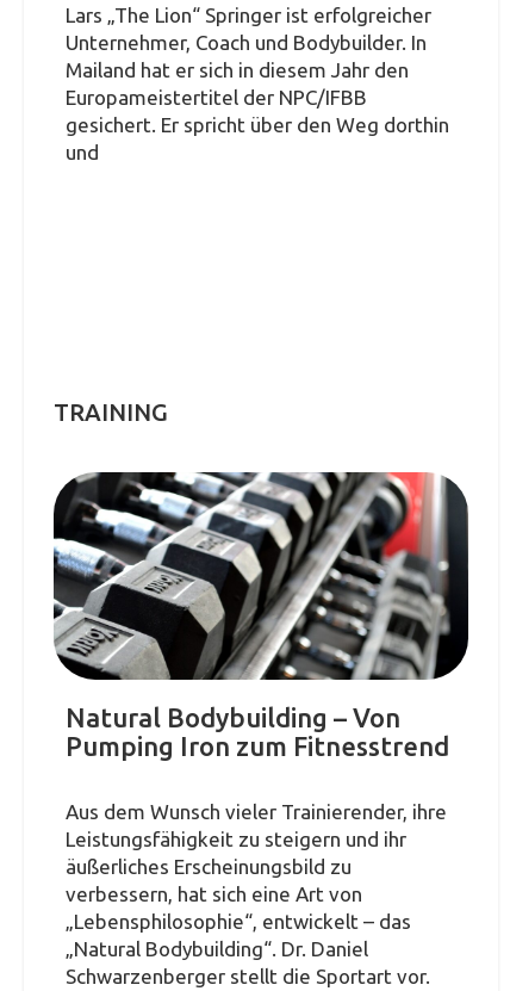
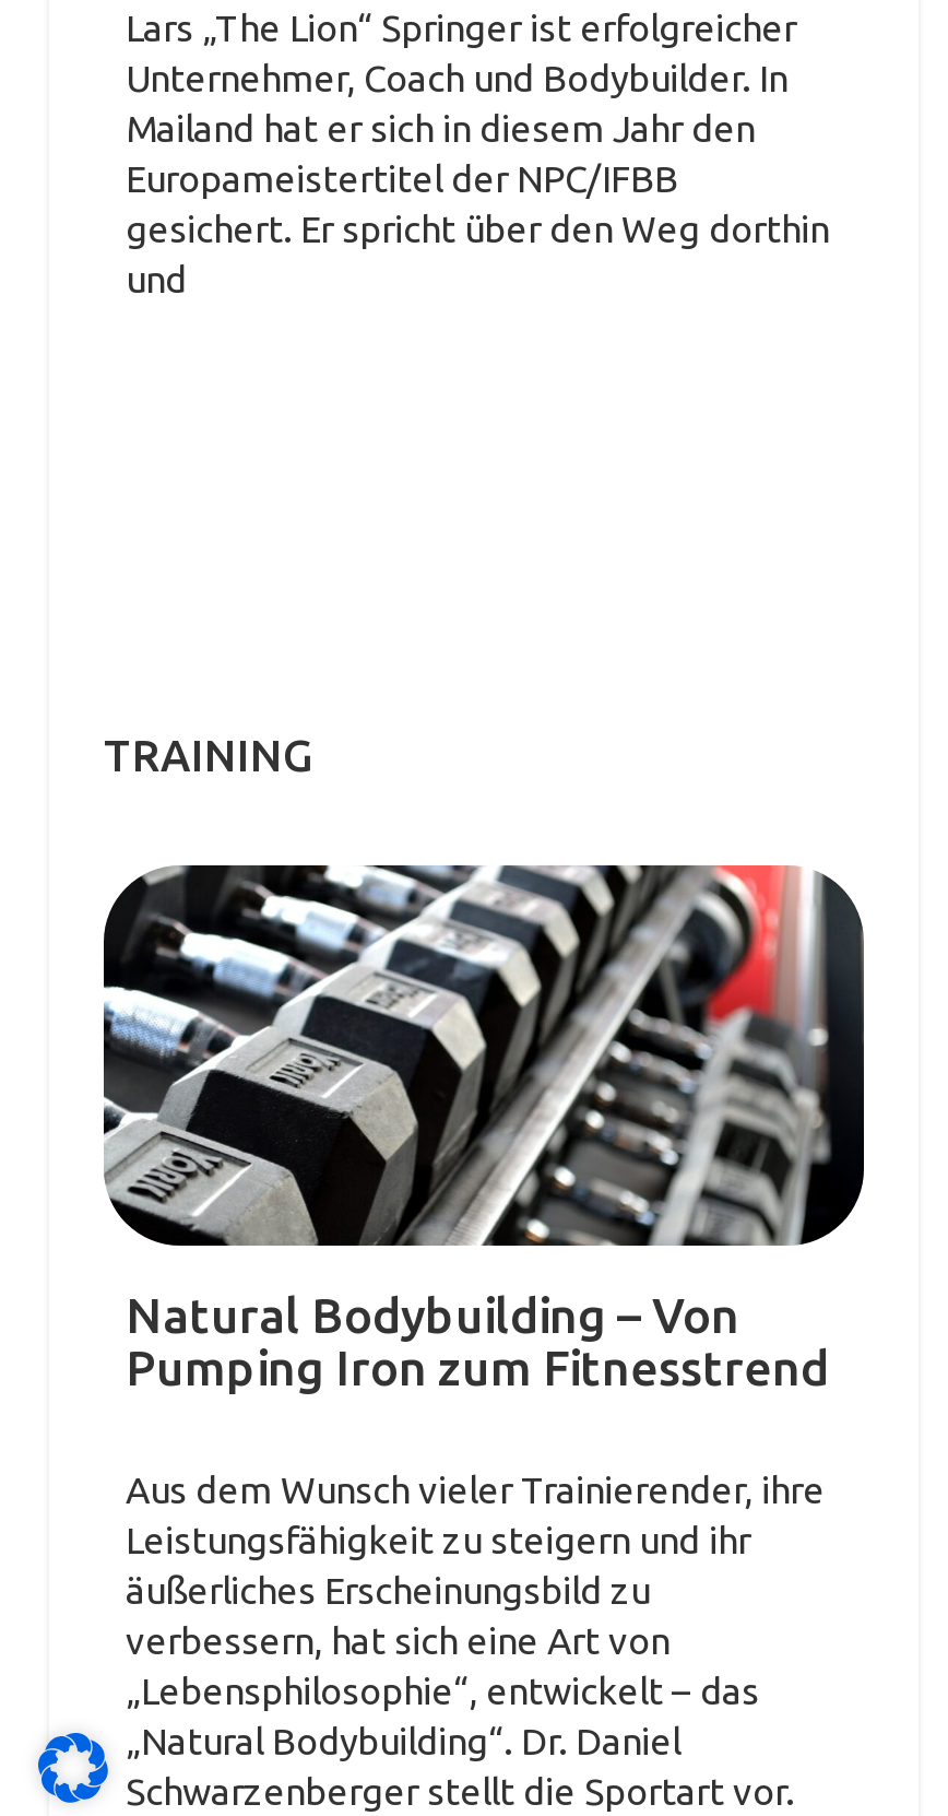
+ [image]
